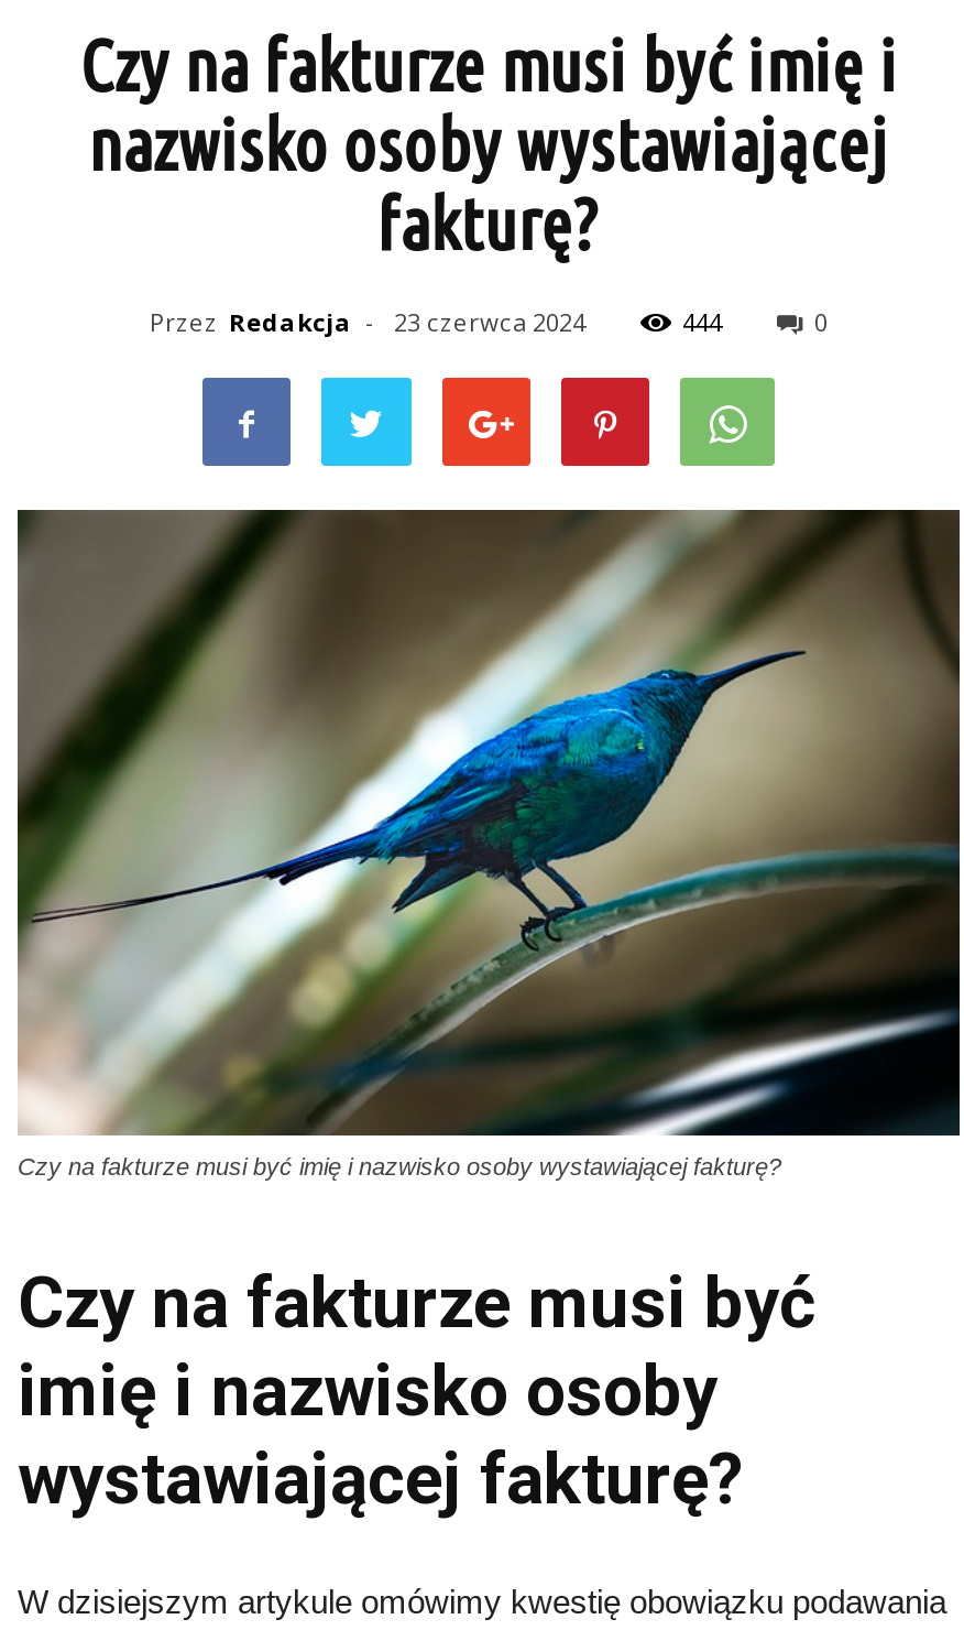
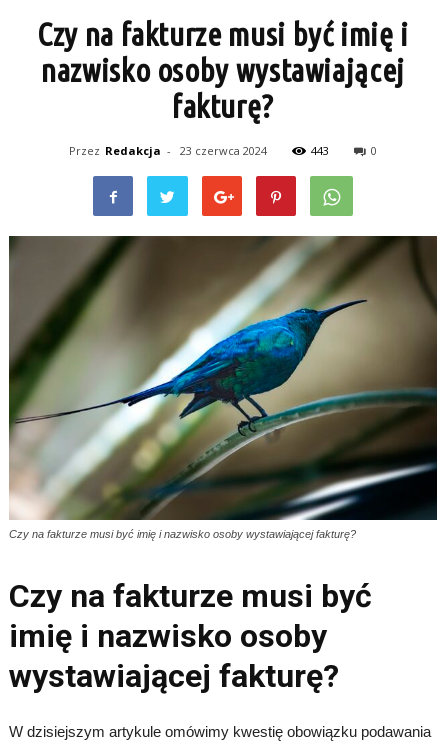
- 444
+ 443
